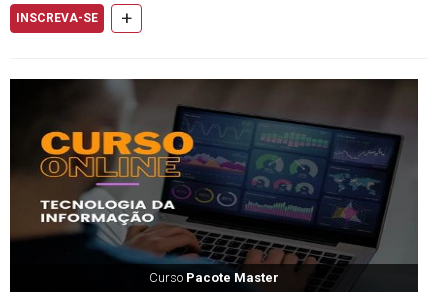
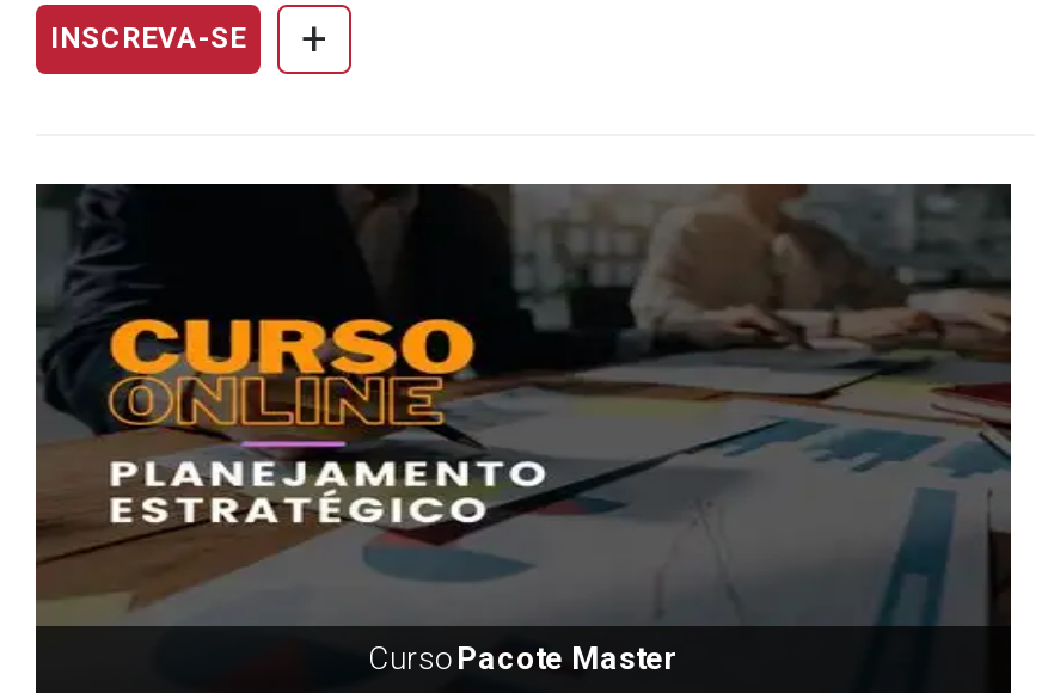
- [image]
+ [image]
